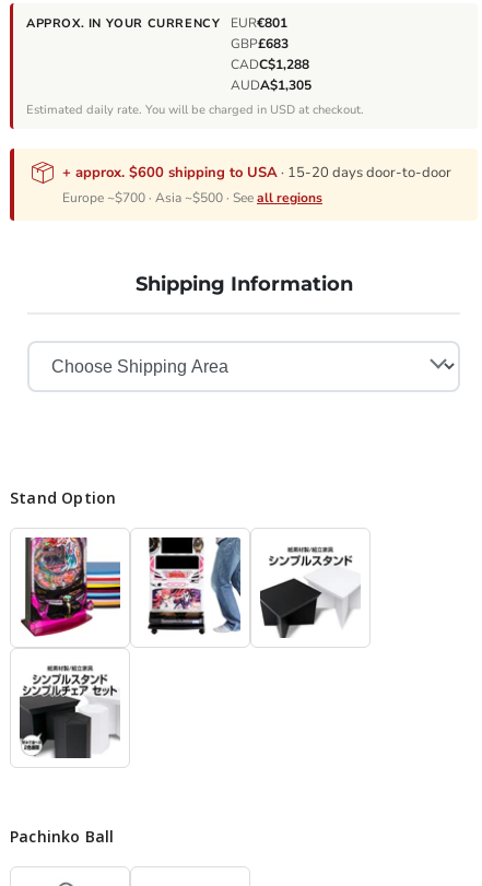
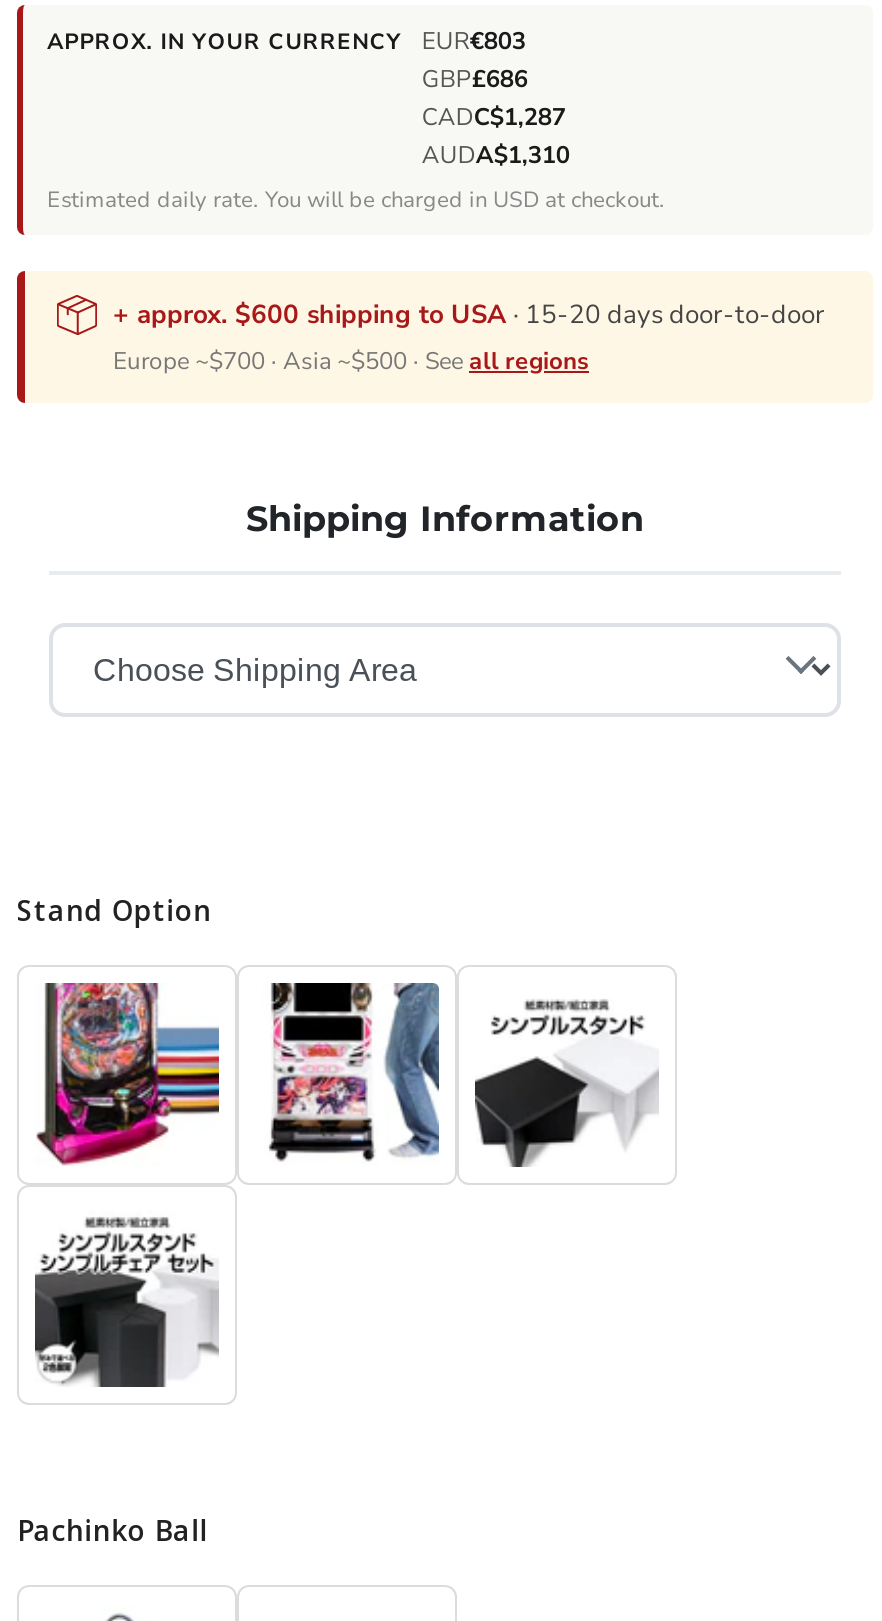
- APPROX. IN YOUR CURRENCY EUR€801
+ APPROX. IN YOUR CURRENCY EUR€803

- GBP£683
+ GBP£686

- CADC$1,288
+ CADC$1,287

- AUDA$1,305
+ AUDA$1,310
